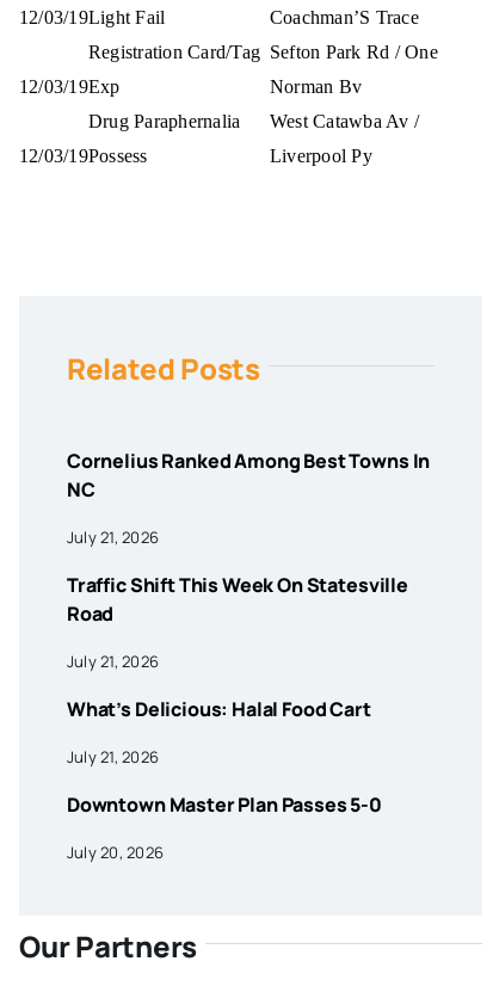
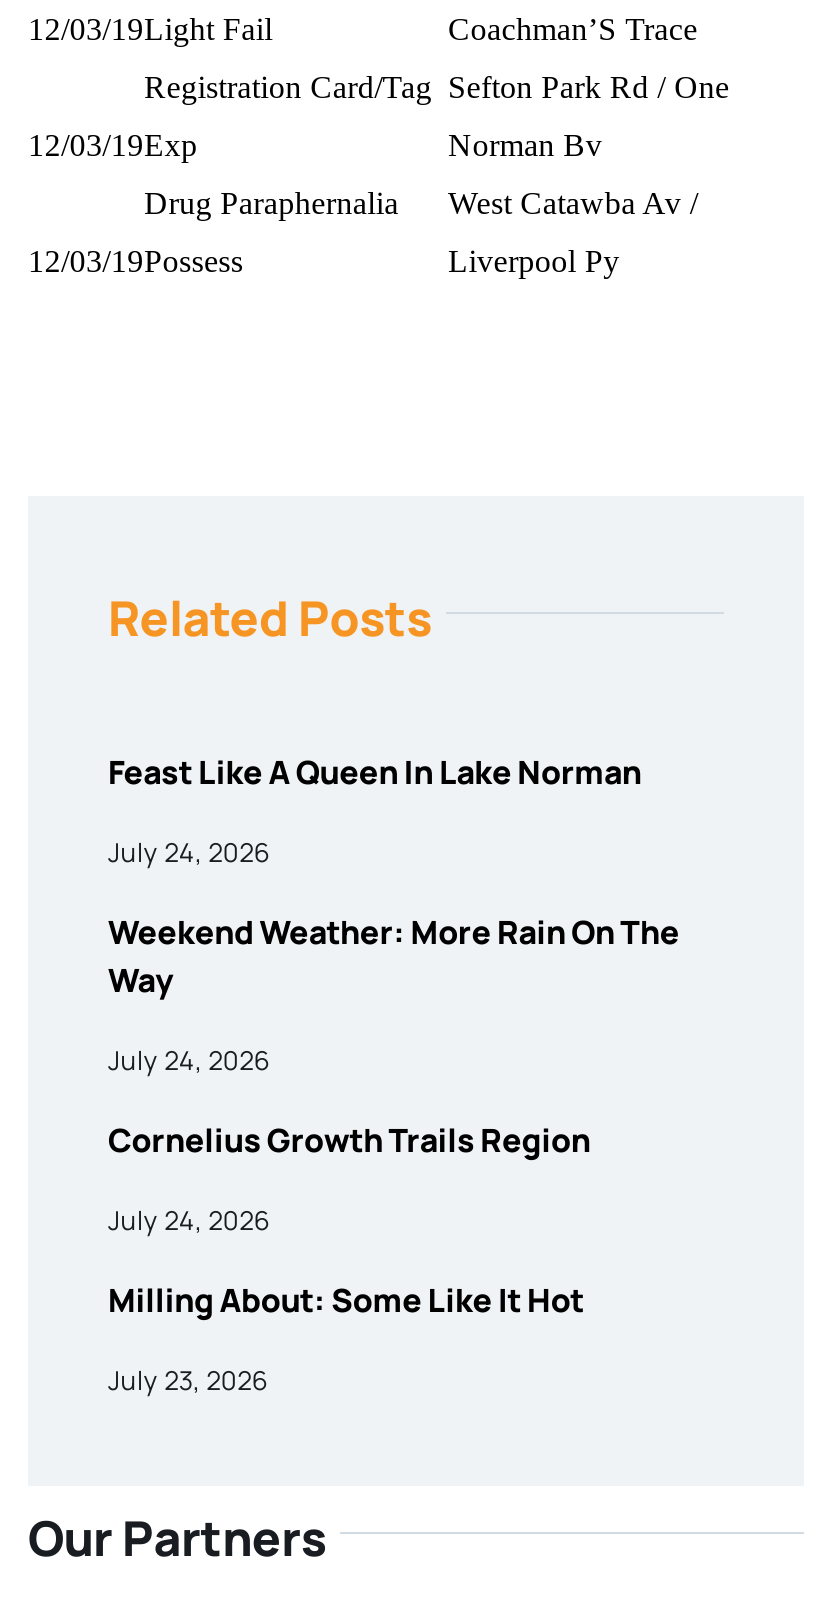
- Cornelius Ranked Among Best Towns In
- NC
+ Feast Like A Queen In Lake Norman

- July 21, 2026
+ July 24, 2026

- Traffic Shift This Week On Statesville
- Road
+ Weekend Weather: More Rain On The
+ Way

- July 21, 2026
+ July 24, 2026

- What’s Delicious: Halal Food Cart
+ Cornelius Growth Trails Region

- July 21, 2026
+ July 24, 2026

- Downtown Master Plan Passes 5-0
+ Milling About: Some Like It Hot

- July 20, 2026
+ July 23, 2026
